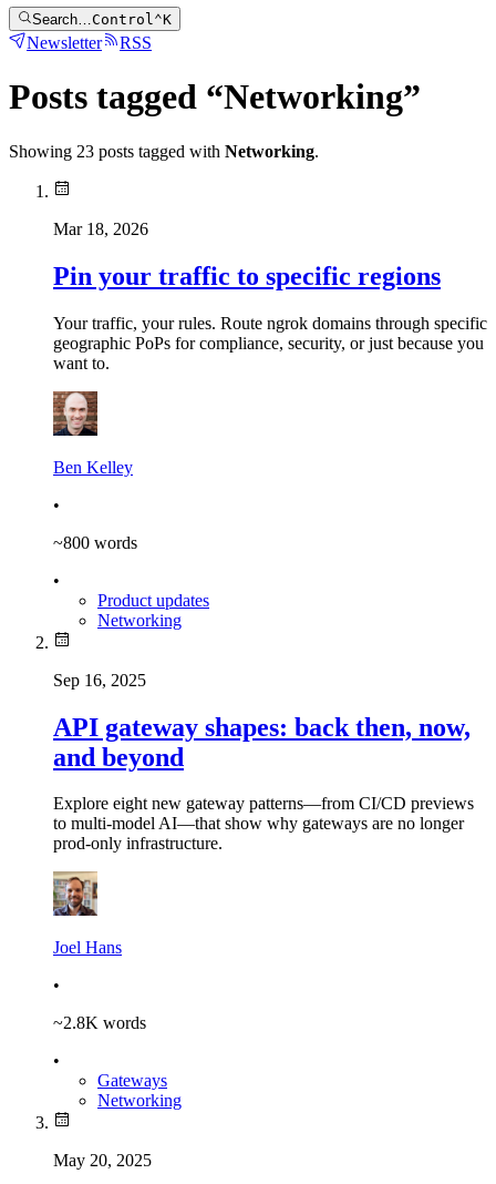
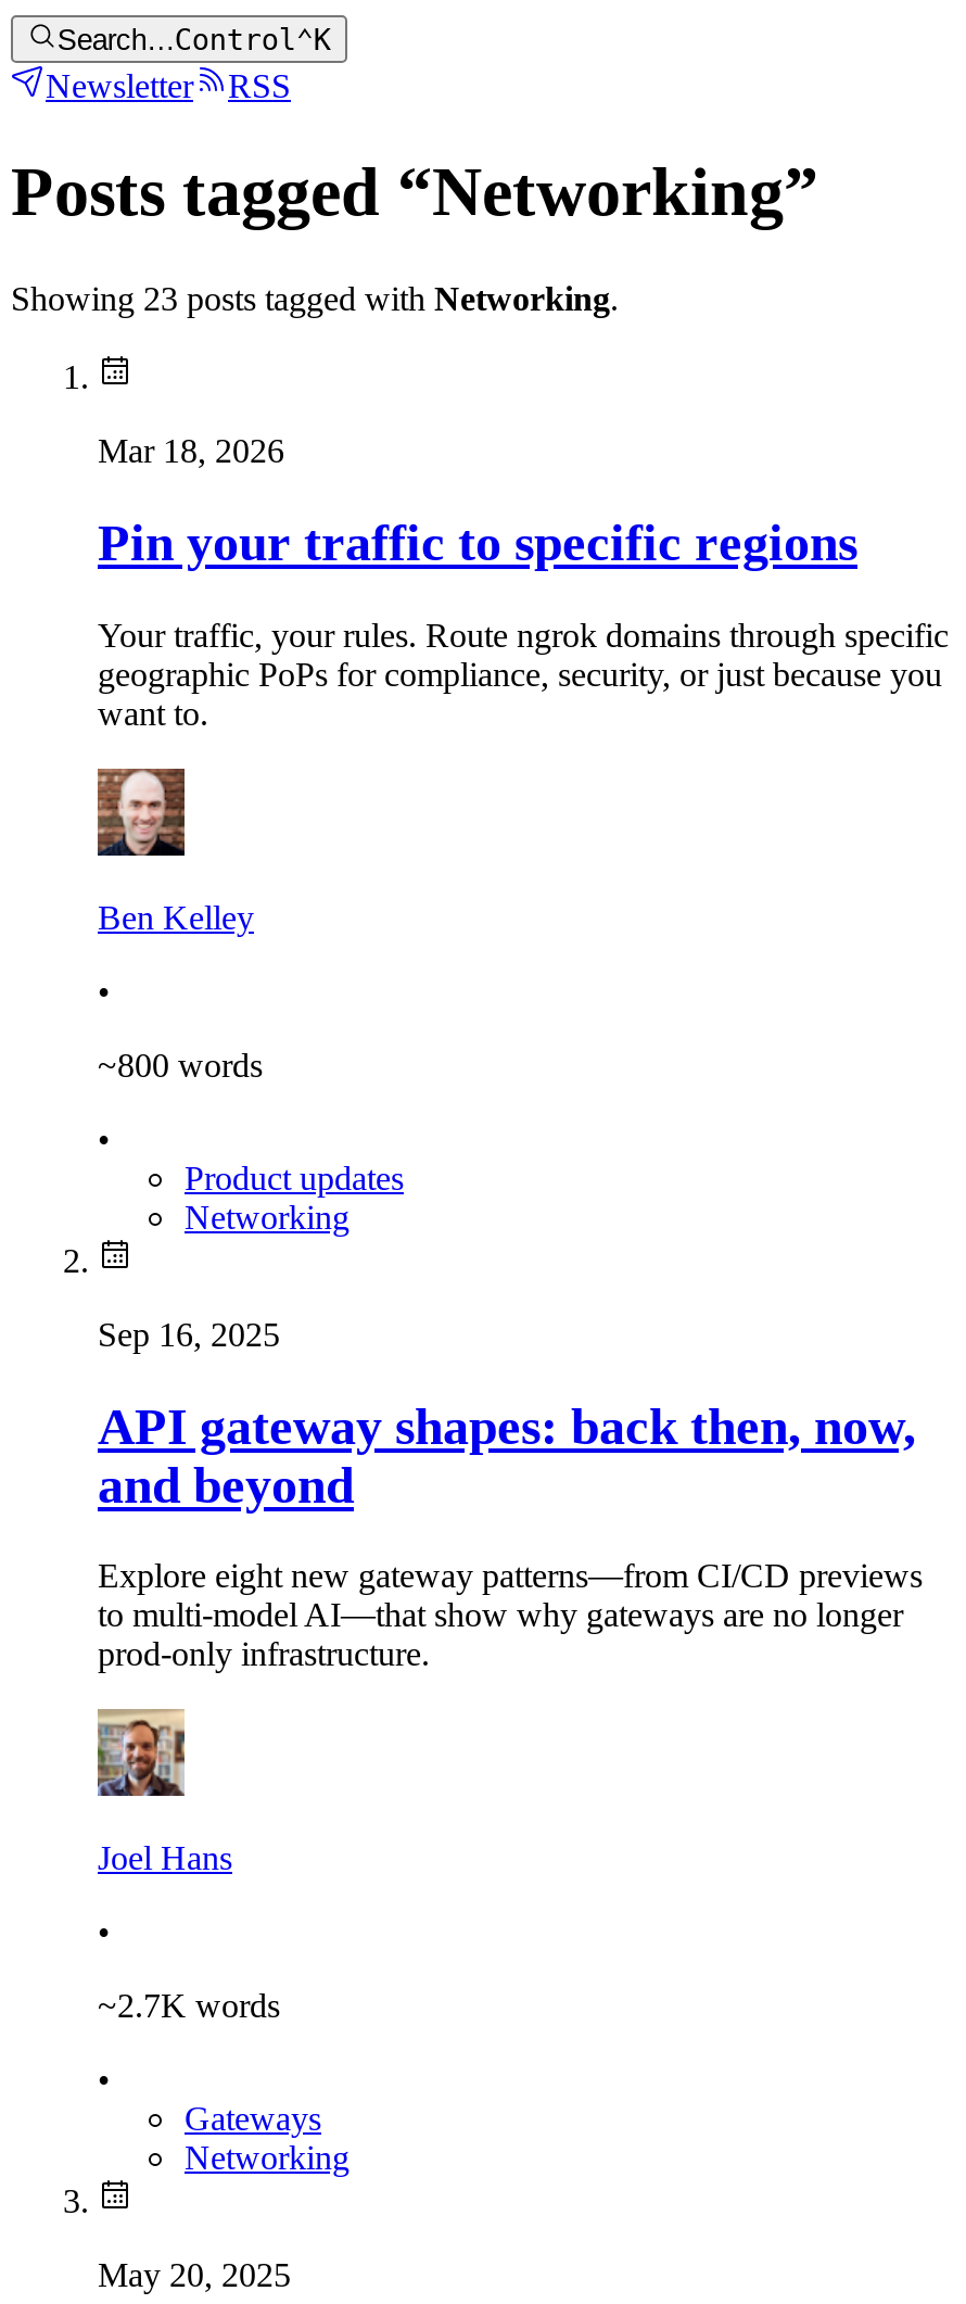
- ~2.8K words
+ ~2.7K words
